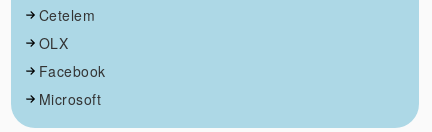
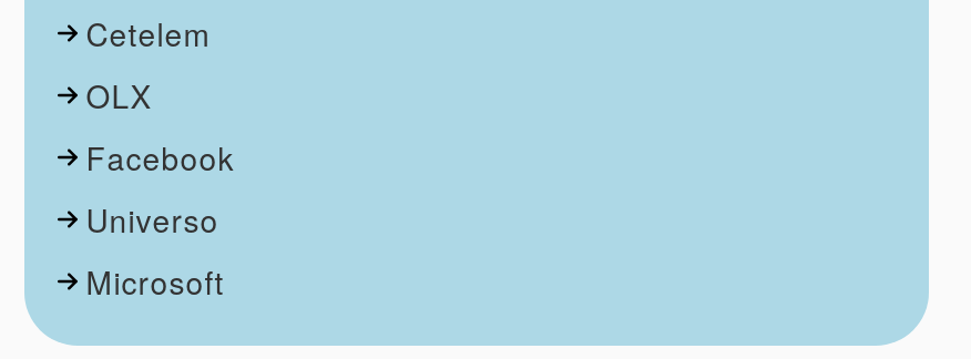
+ Universo
